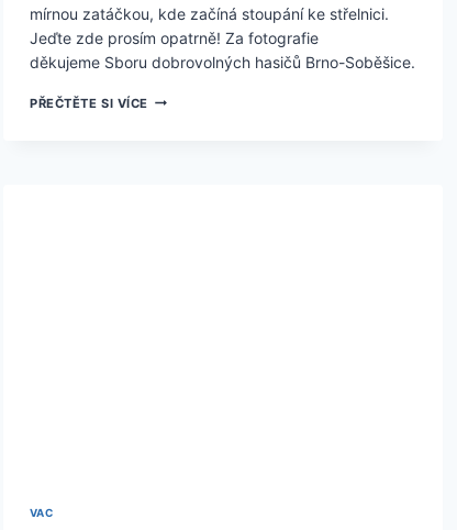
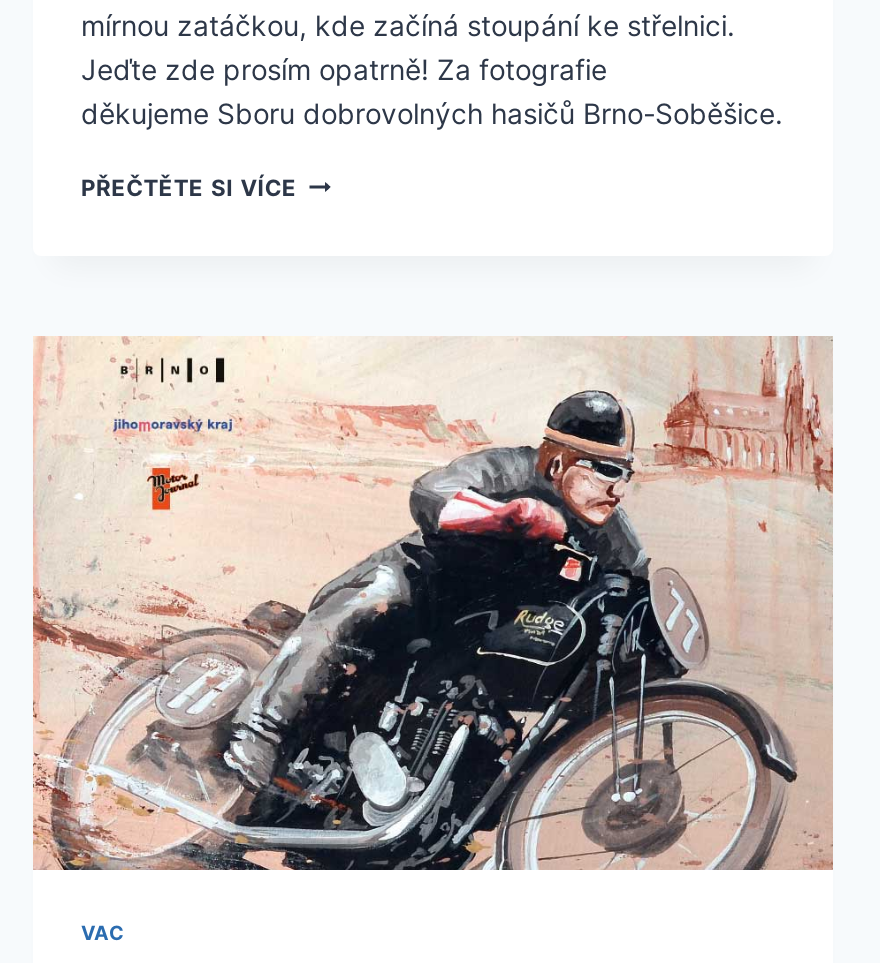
+ [image]
